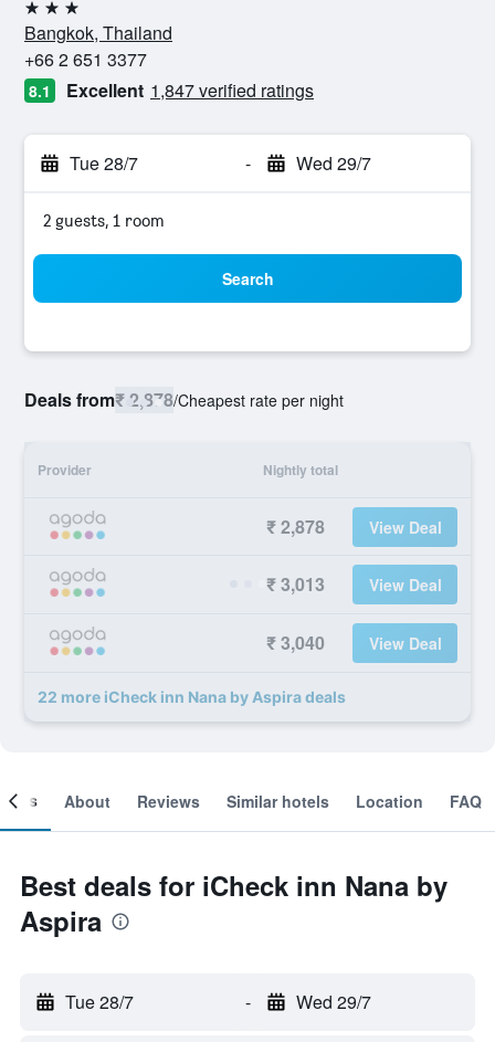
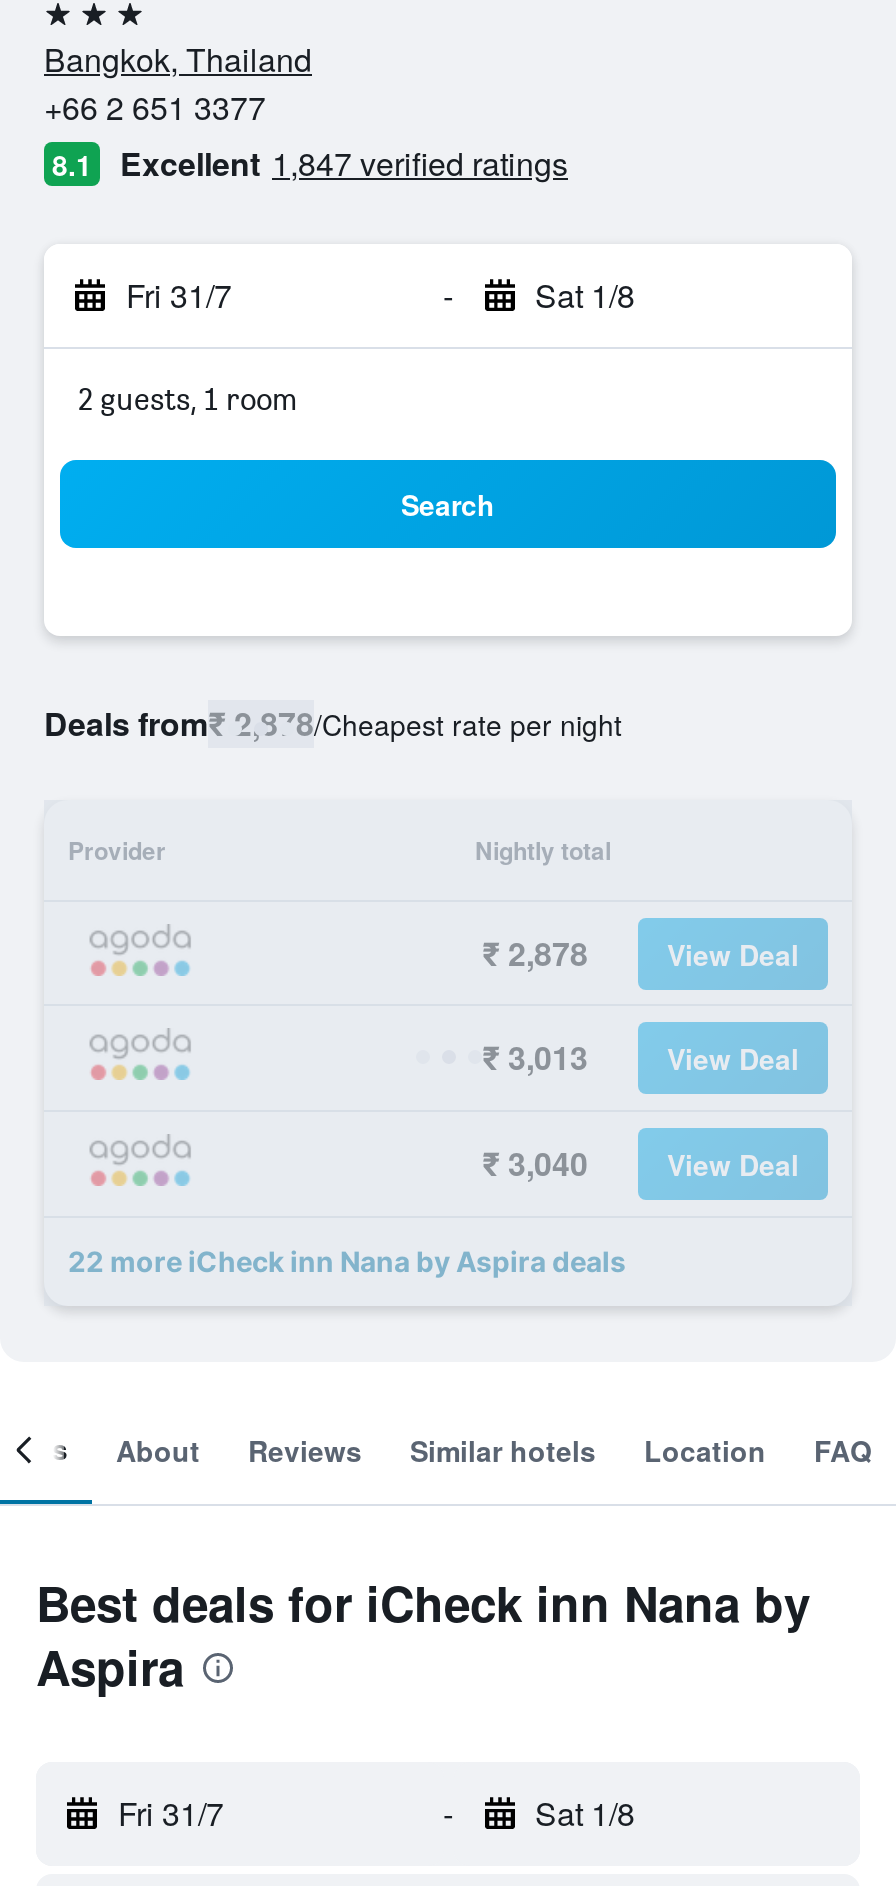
- Tue 28/7
+ Fri 31/7

- Wed 29/7
+ Sat 1/8

- Tue 28/7
+ Fri 31/7

- Wed 29/7
+ Sat 1/8
